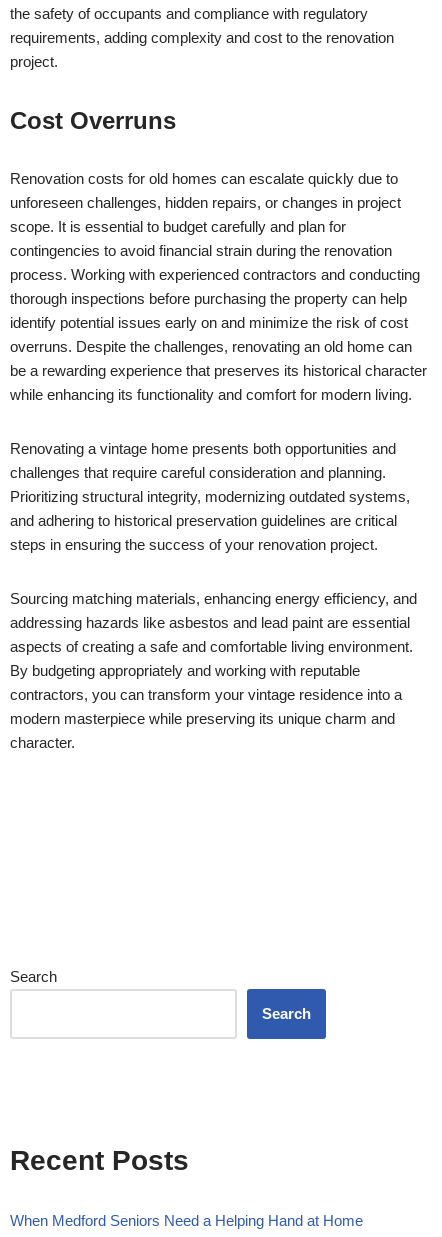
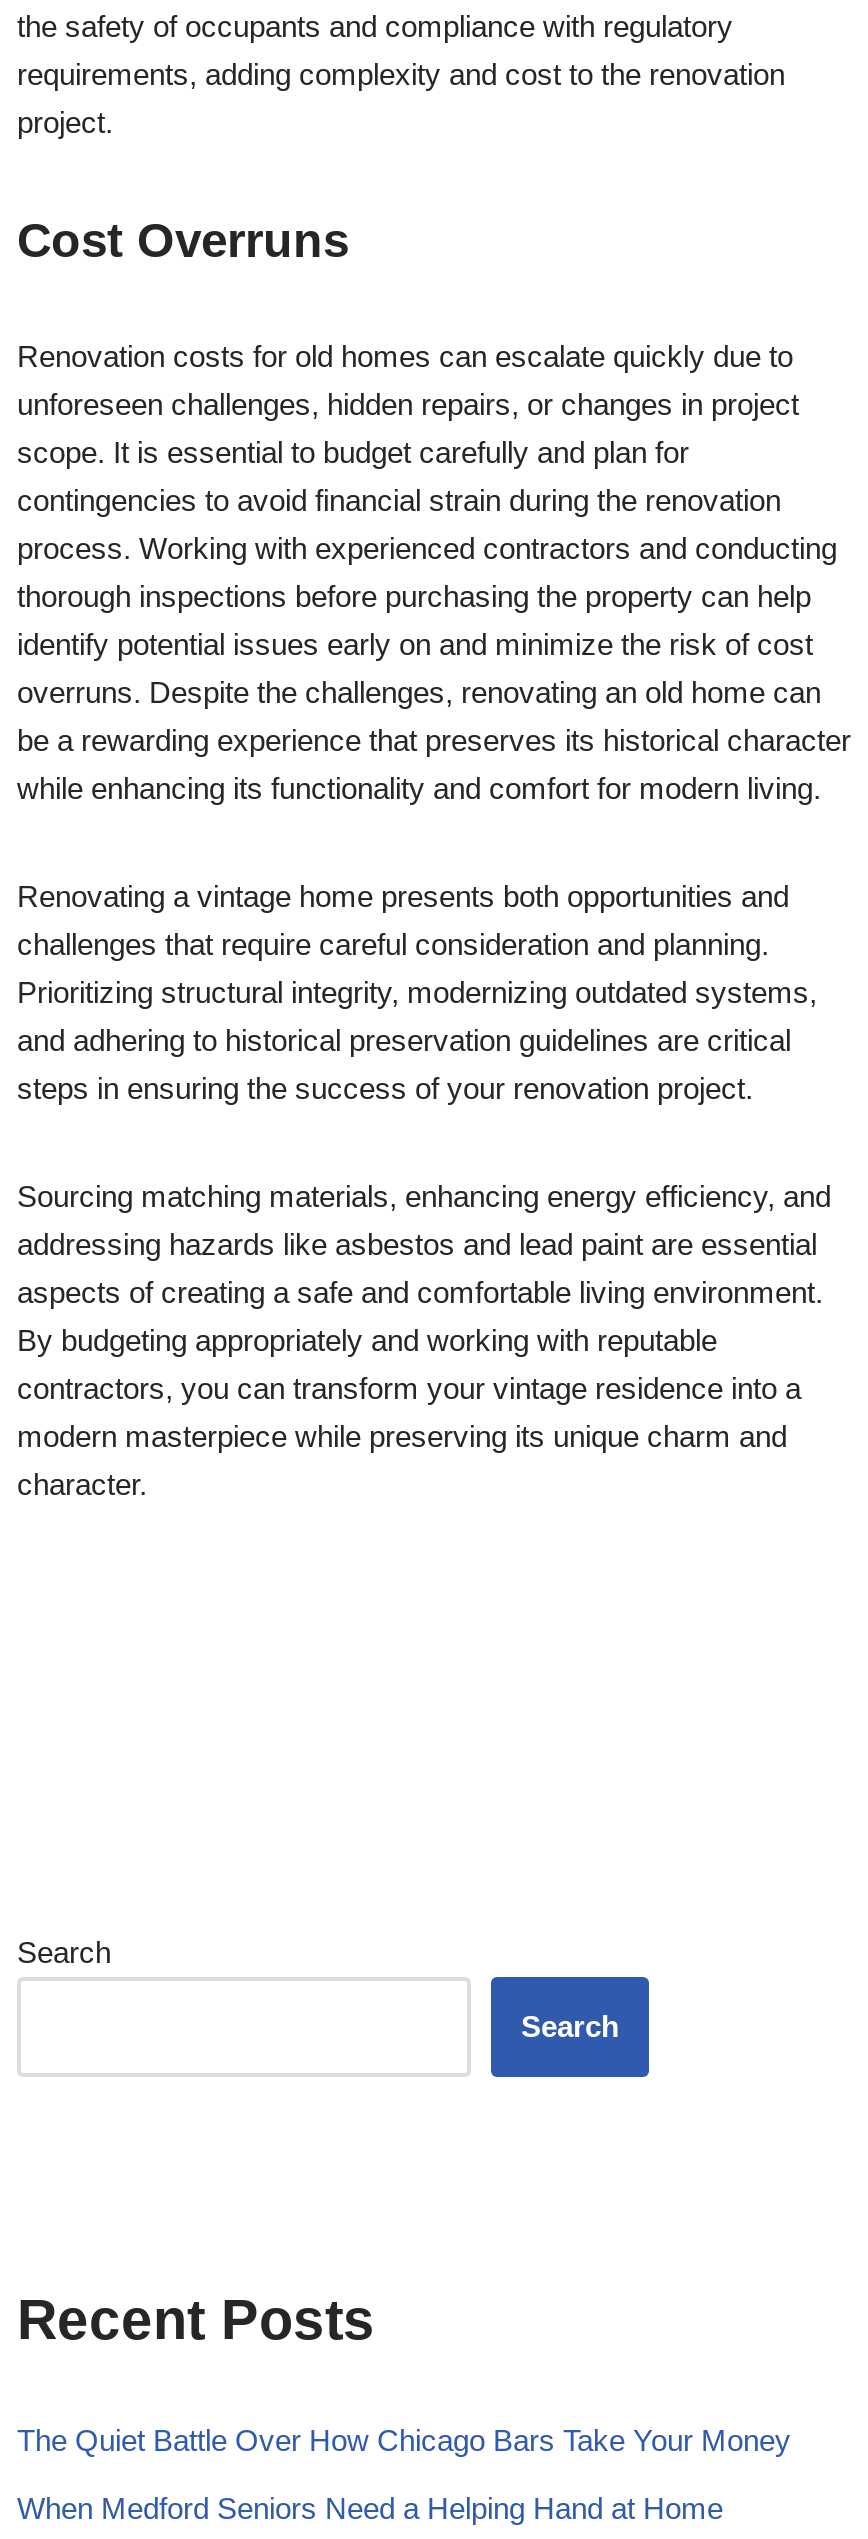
+ The Quiet Battle Over How Chicago Bars Take Your Money
